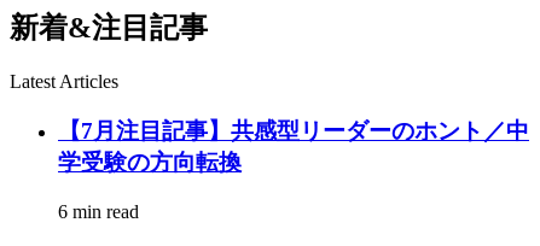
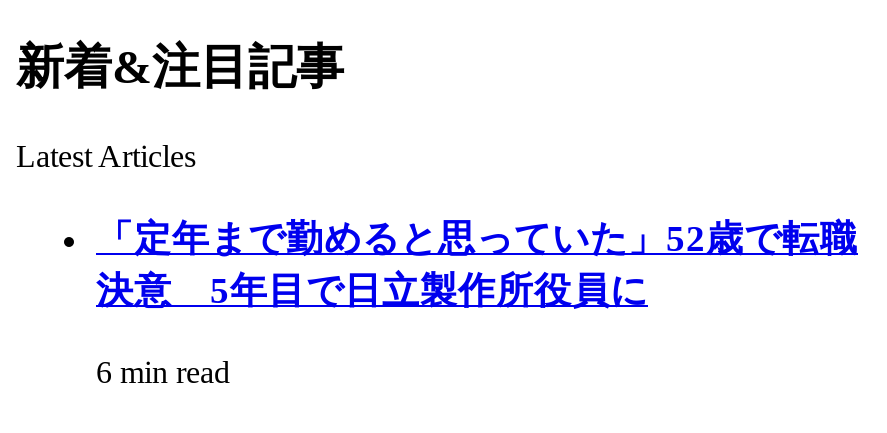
- 【7月注目記事】共感型リーダーのホント／中
- 学受験の方向転換
+ 「定年まで勤めると思っていた」52歳で転職
+ 決意 5年目で日立製作所役員に
